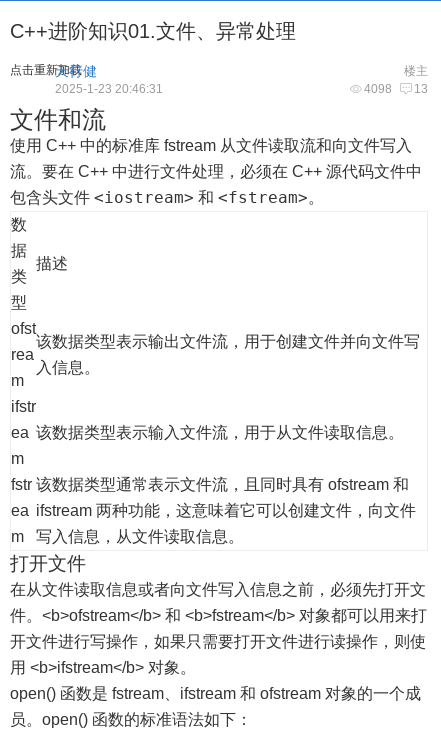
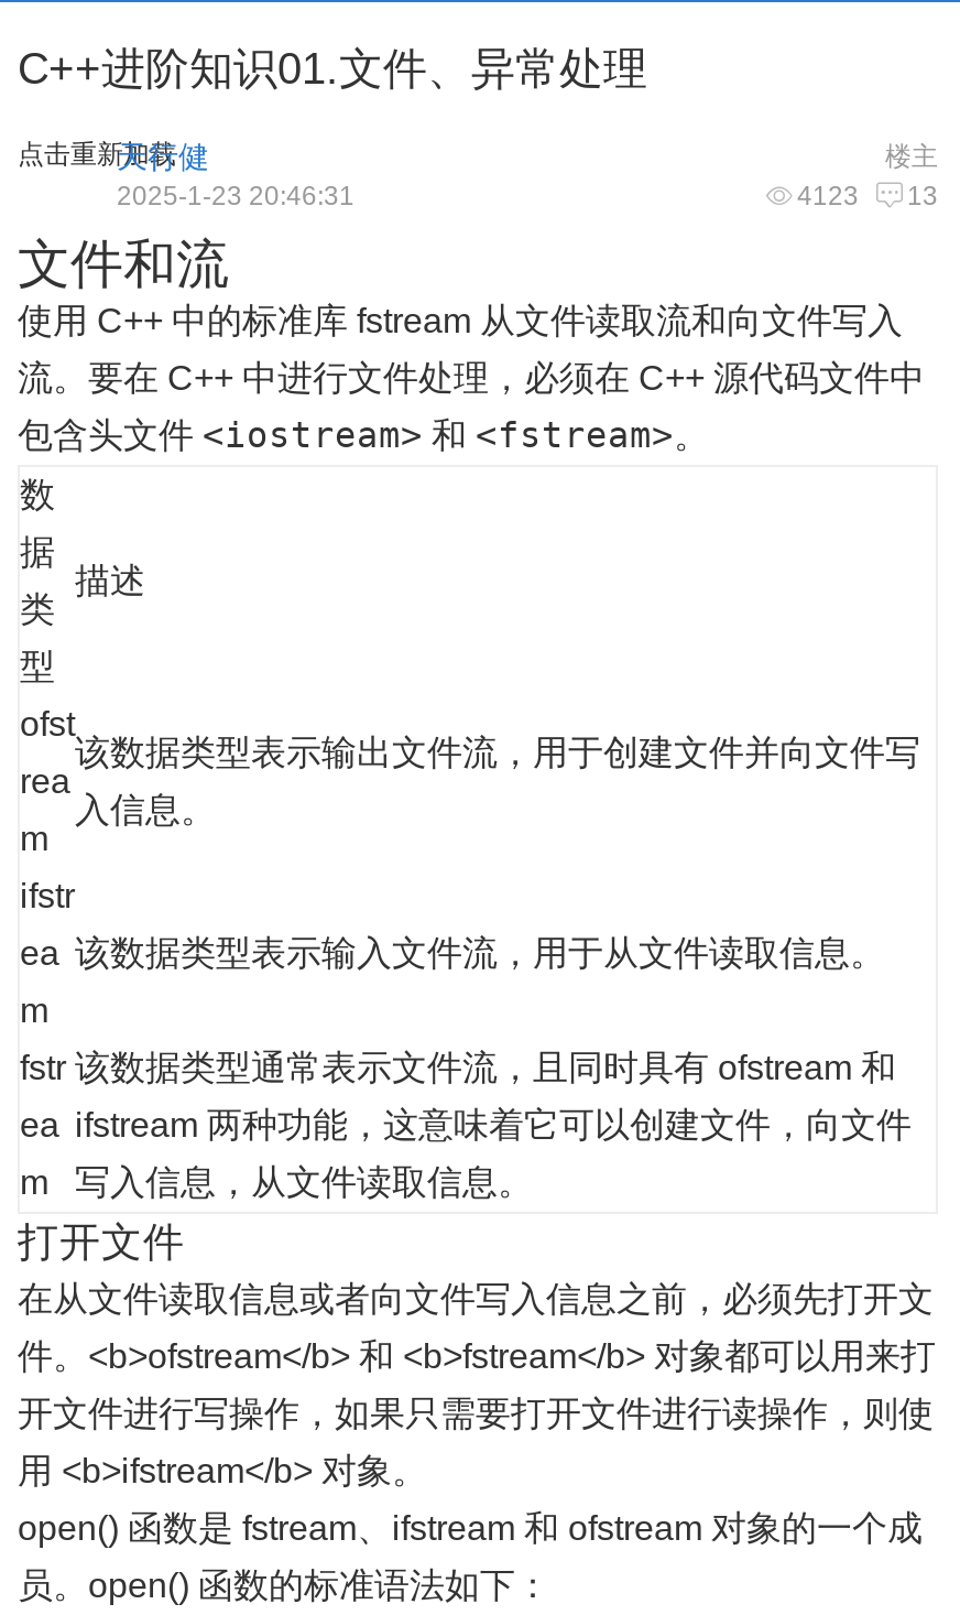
- 4098 13
+ 4123 13
